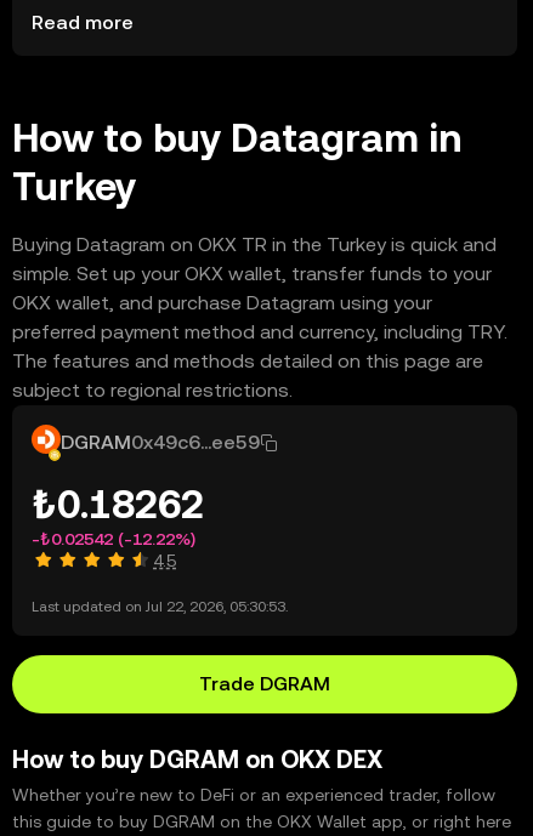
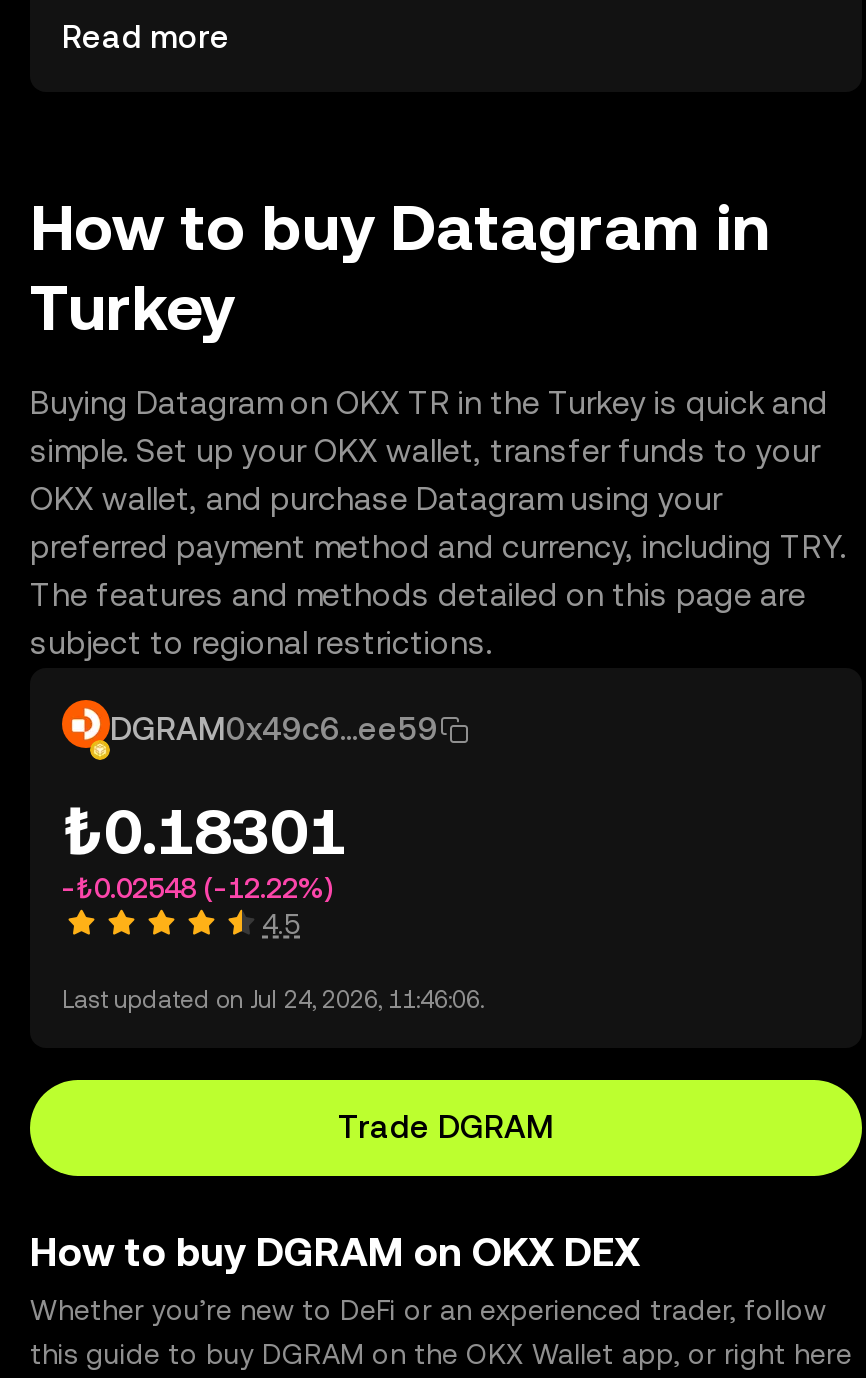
- ₺0.18262
+ ₺0.18301

- -₺0.02542 (-12.22%)
+ -₺0.02548 (-12.22%)

- Last updated on Jul 22, 2026, 05:30:53.
+ Last updated on Jul 24, 2026, 11:46:06.
